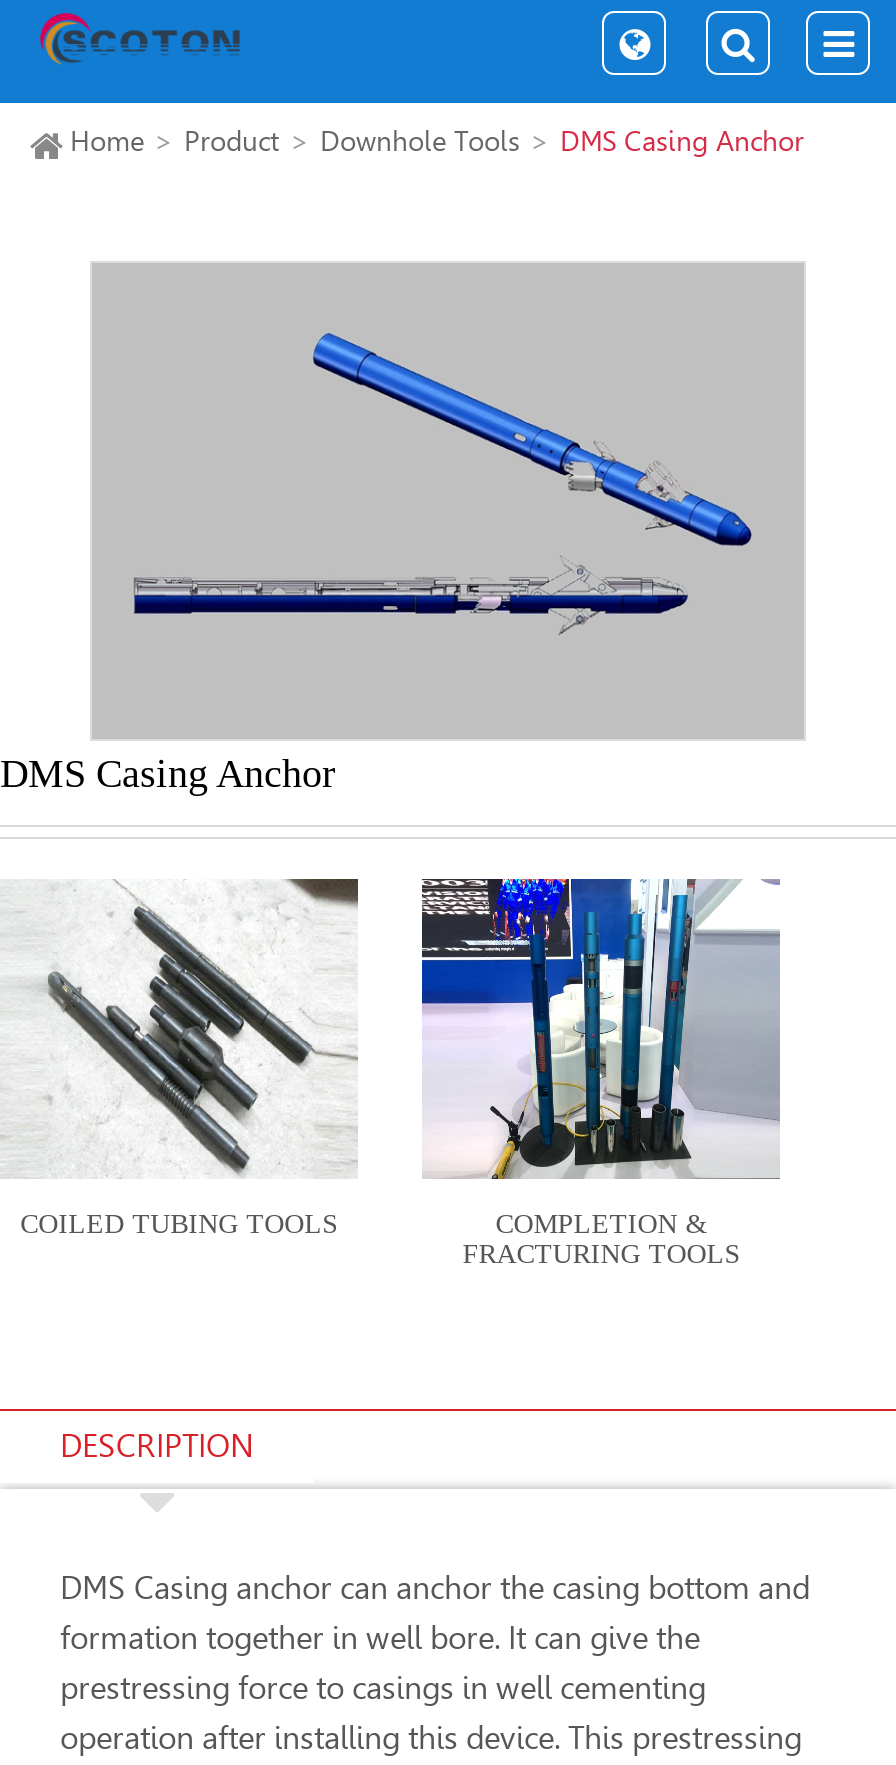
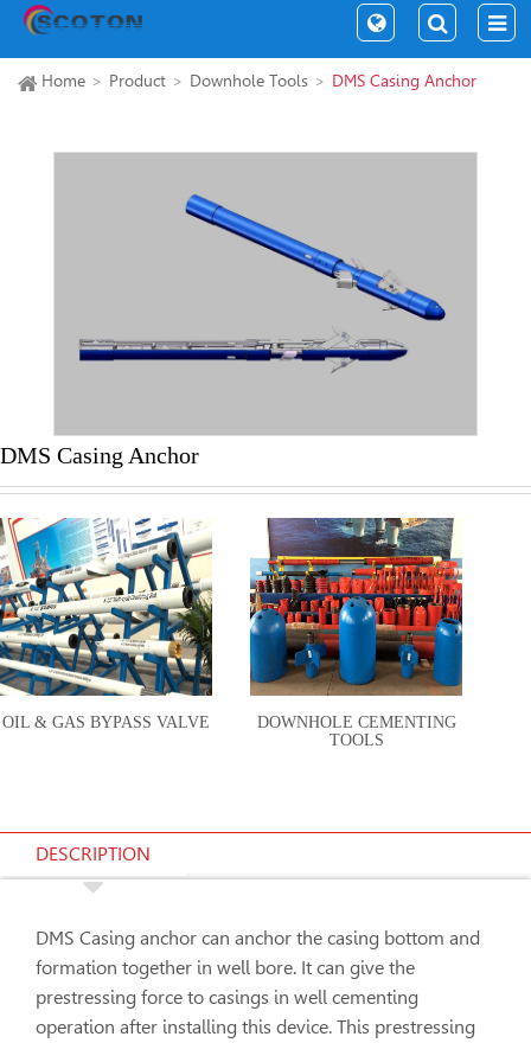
- [image]
- COILED TUBING TOOLS
- COMPLETION &
- FRACTURING TOOLS
+ [image]
+ OIL & GAS BYPASS VALVE
+ DOWNHOLE CEMENTING
+ TOOLS

- [image]
+ [image]
